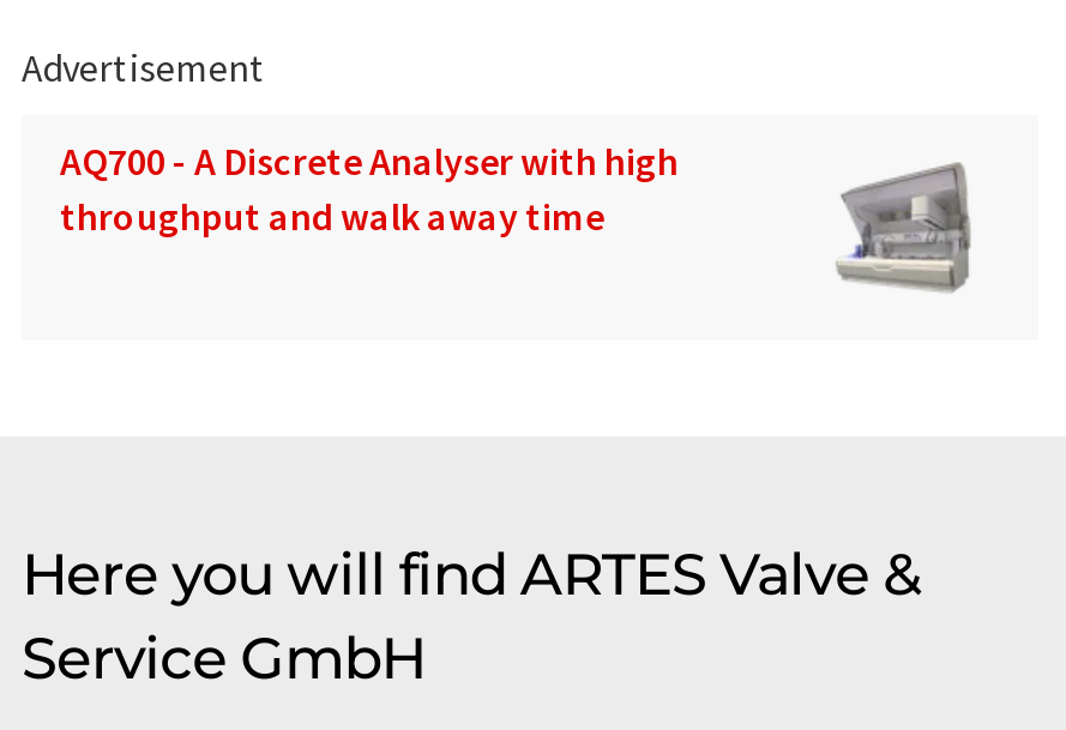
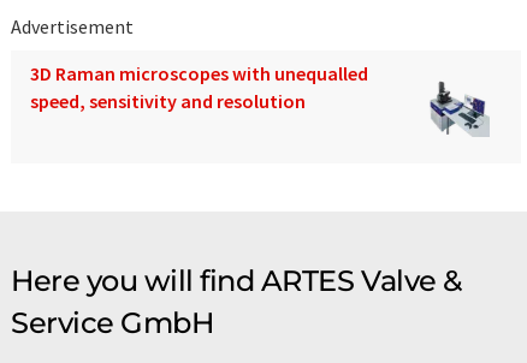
- AQ700 - A Discrete Analyser with high
- throughput and walk away time
+ 3D Raman microscopes with unequalled
+ speed, sensitivity and resolution

- [image]
+ [image]
